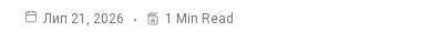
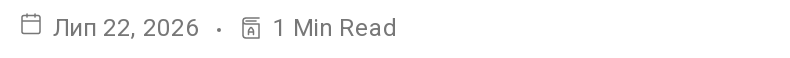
- Лип 21, 2026
+ Лип 22, 2026
